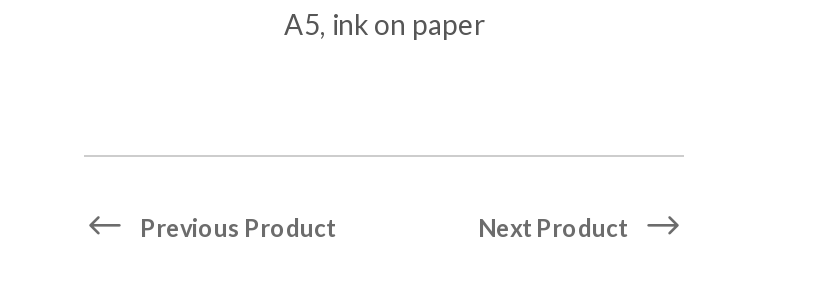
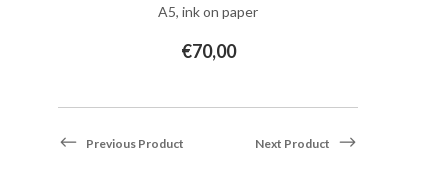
+ €70,00
